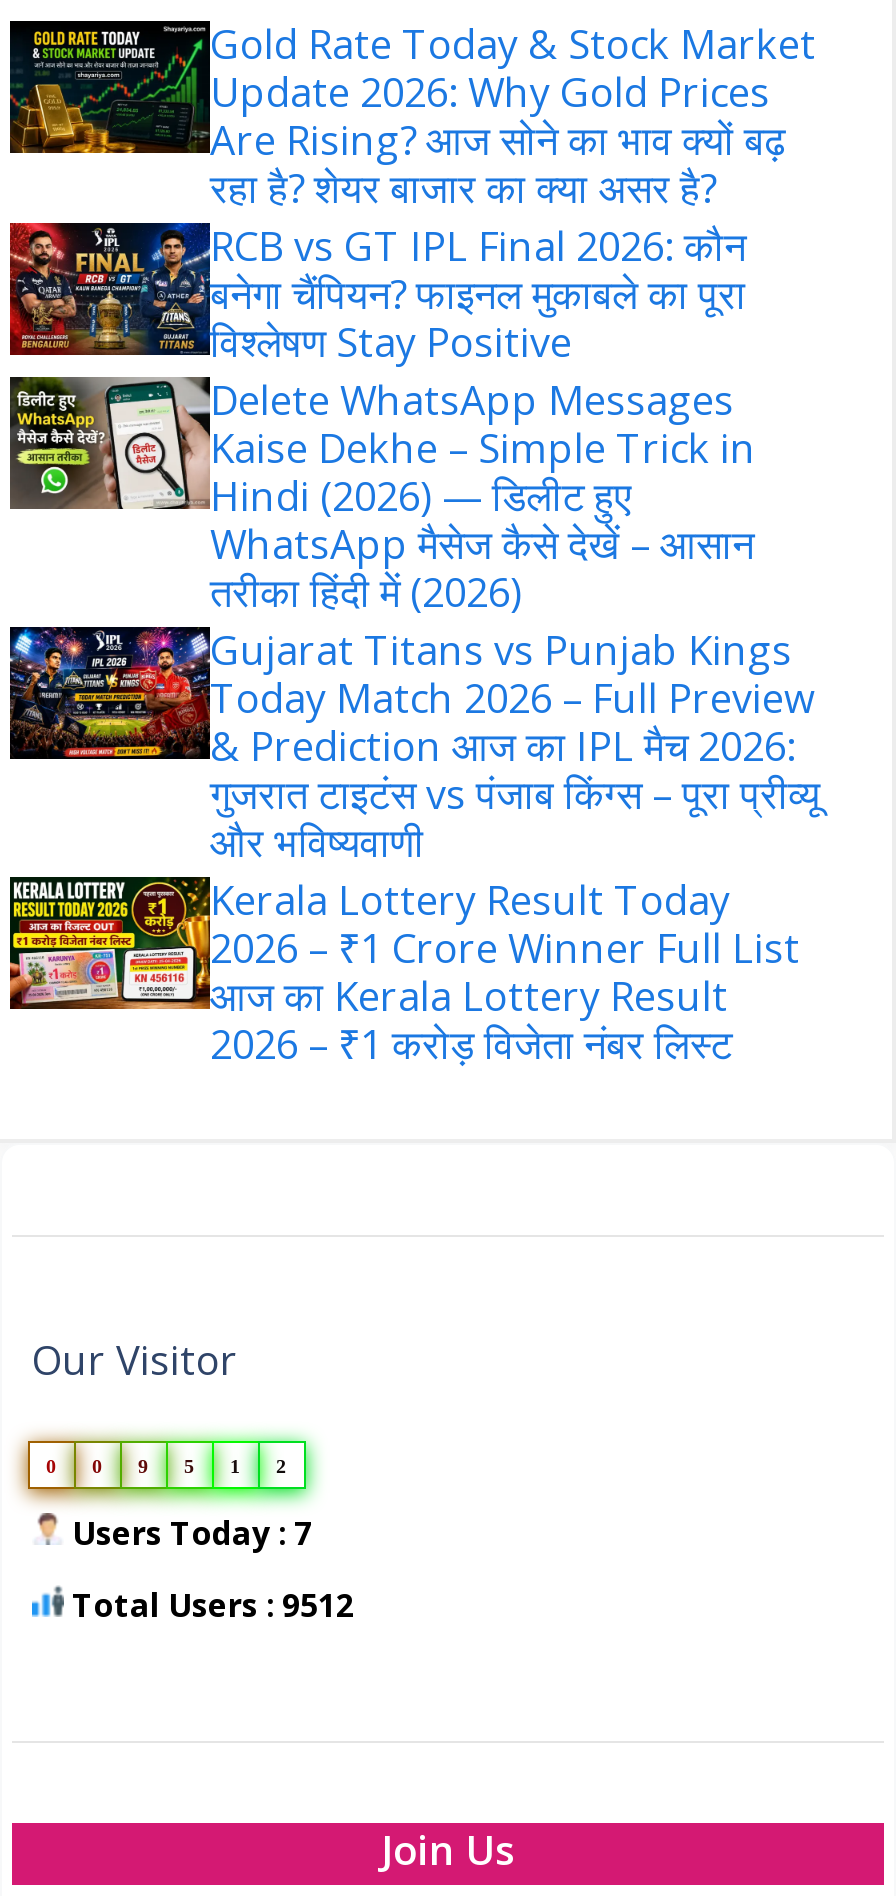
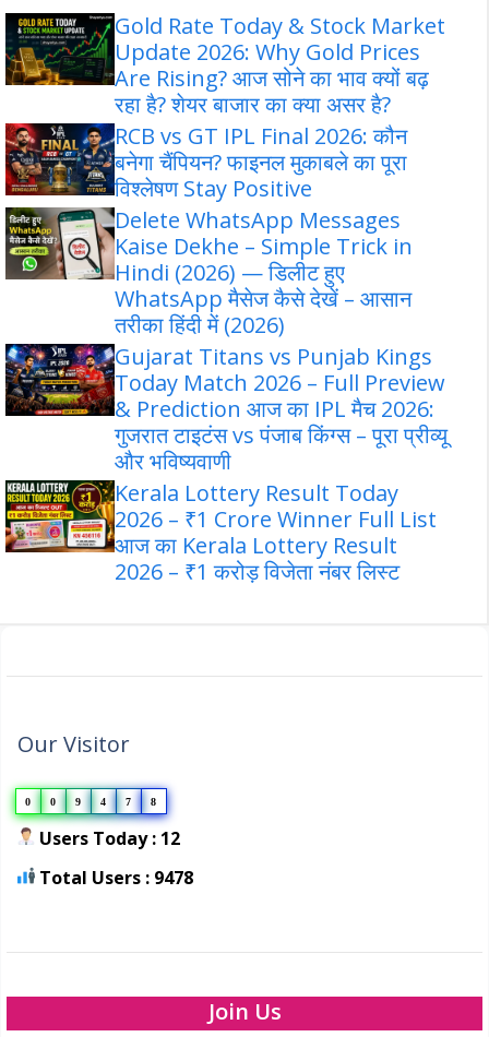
- 5
+ 4

- 1
+ 7

- 2
+ 8

- Users Today : 7
+ Users Today : 12

- Total Users : 9512
+ Total Users : 9478
